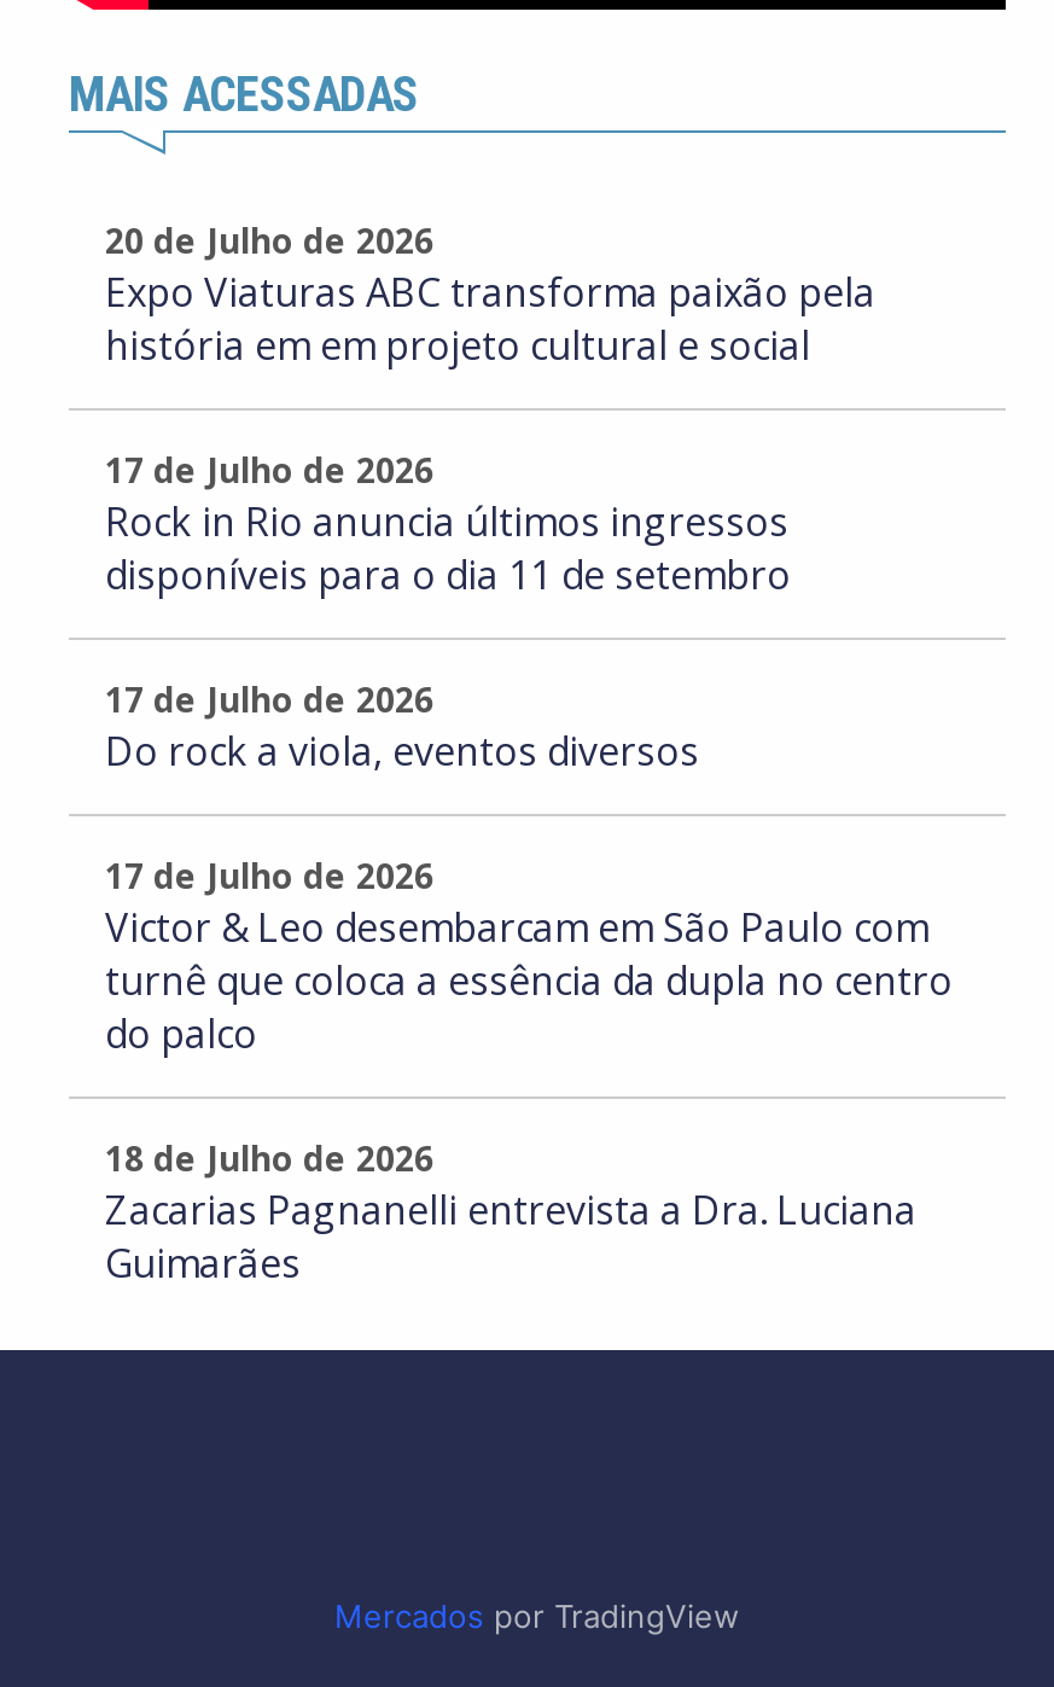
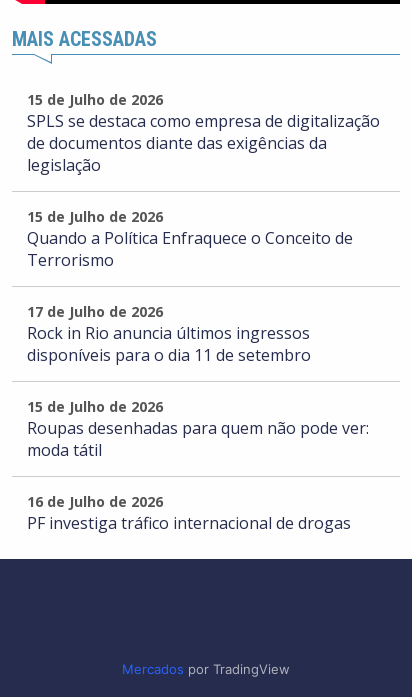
- 20 de Julho de 2026
- Expo Viaturas ABC transforma paixão pela
- história em em projeto cultural e social
+ 15 de Julho de 2026
+ SPLS se destaca como empresa de digitalização
+ de documentos diante das exigências da
+ legislação
+ 15 de Julho de 2026
+ Quando a Política Enfraquece o Conceito de
+ Terrorismo

moved down: 17 de Julho de 2026 | Rock in Rio anuncia últimos ingressos | disponíveis para o dia 11 de setembro

- 17 de Julho de 2026
- Do rock a viola, eventos diversos
- 17 de Julho de 2026
- Victor & Leo desembarcam em São Paulo com
- turnê que coloca a essência da dupla no centro
- do palco
- 18 de Julho de 2026
- Zacarias Pagnanelli entrevista a Dra. Luciana
- Guimarães
+ 15 de Julho de 2026
+ Roupas desenhadas para quem não pode ver:
+ moda tátil
+ 16 de Julho de 2026
+ PF investiga tráfico internacional de drogas
